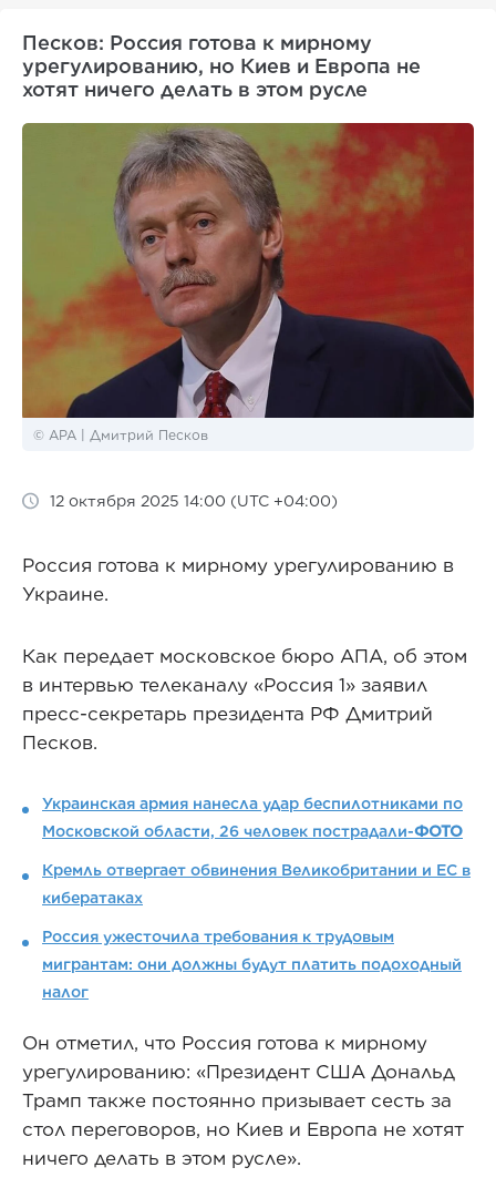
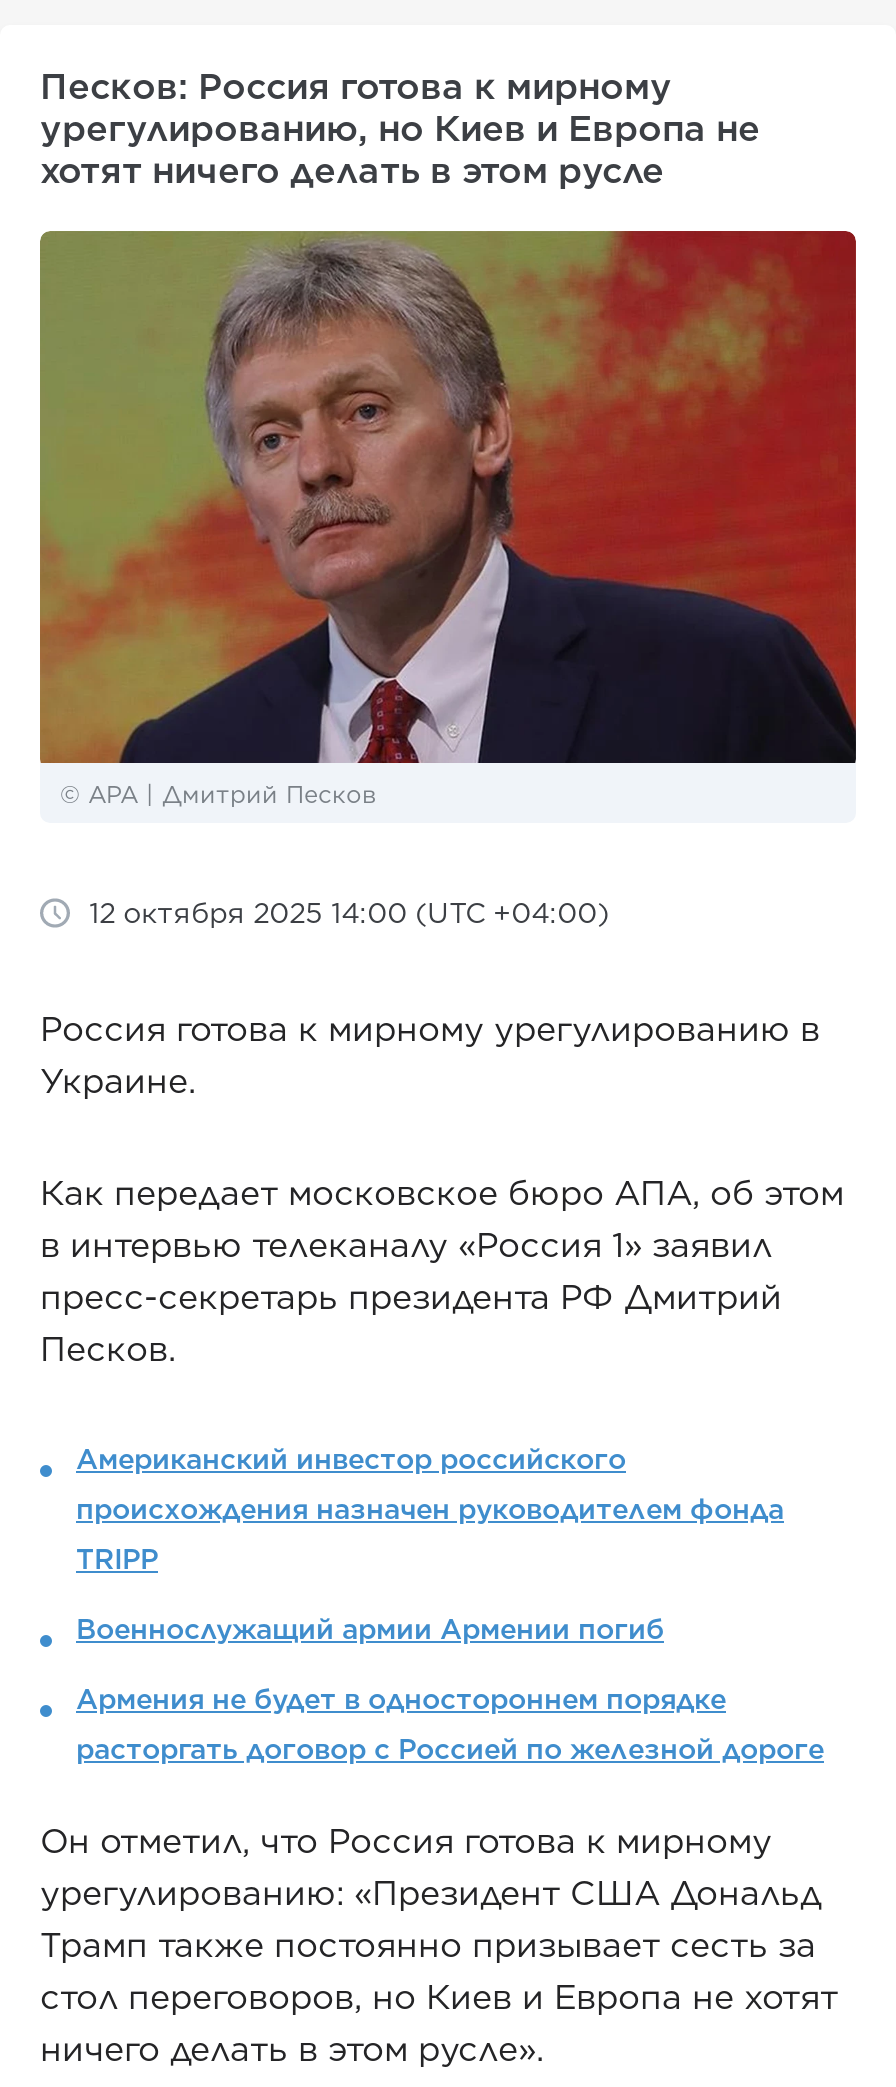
- Украинская армия нанесла удар беспилотниками по
- Московской области, 26 человек пострадали-ФОТО
- Кремль отвергает обвинения Великобритании и ЕС в
- кибератаках
- Россия ужесточила требования к трудовым
- мигрантам: они должны будут платить подоходный
- налог
+ Американский инвестор российского
+ происхождения назначен руководителем фонда
+ TRIPP
+ Военнослужащий армии Армении погиб
+ Армения не будет в одностороннем порядке
+ расторгать договор с Россией по железной дороге
